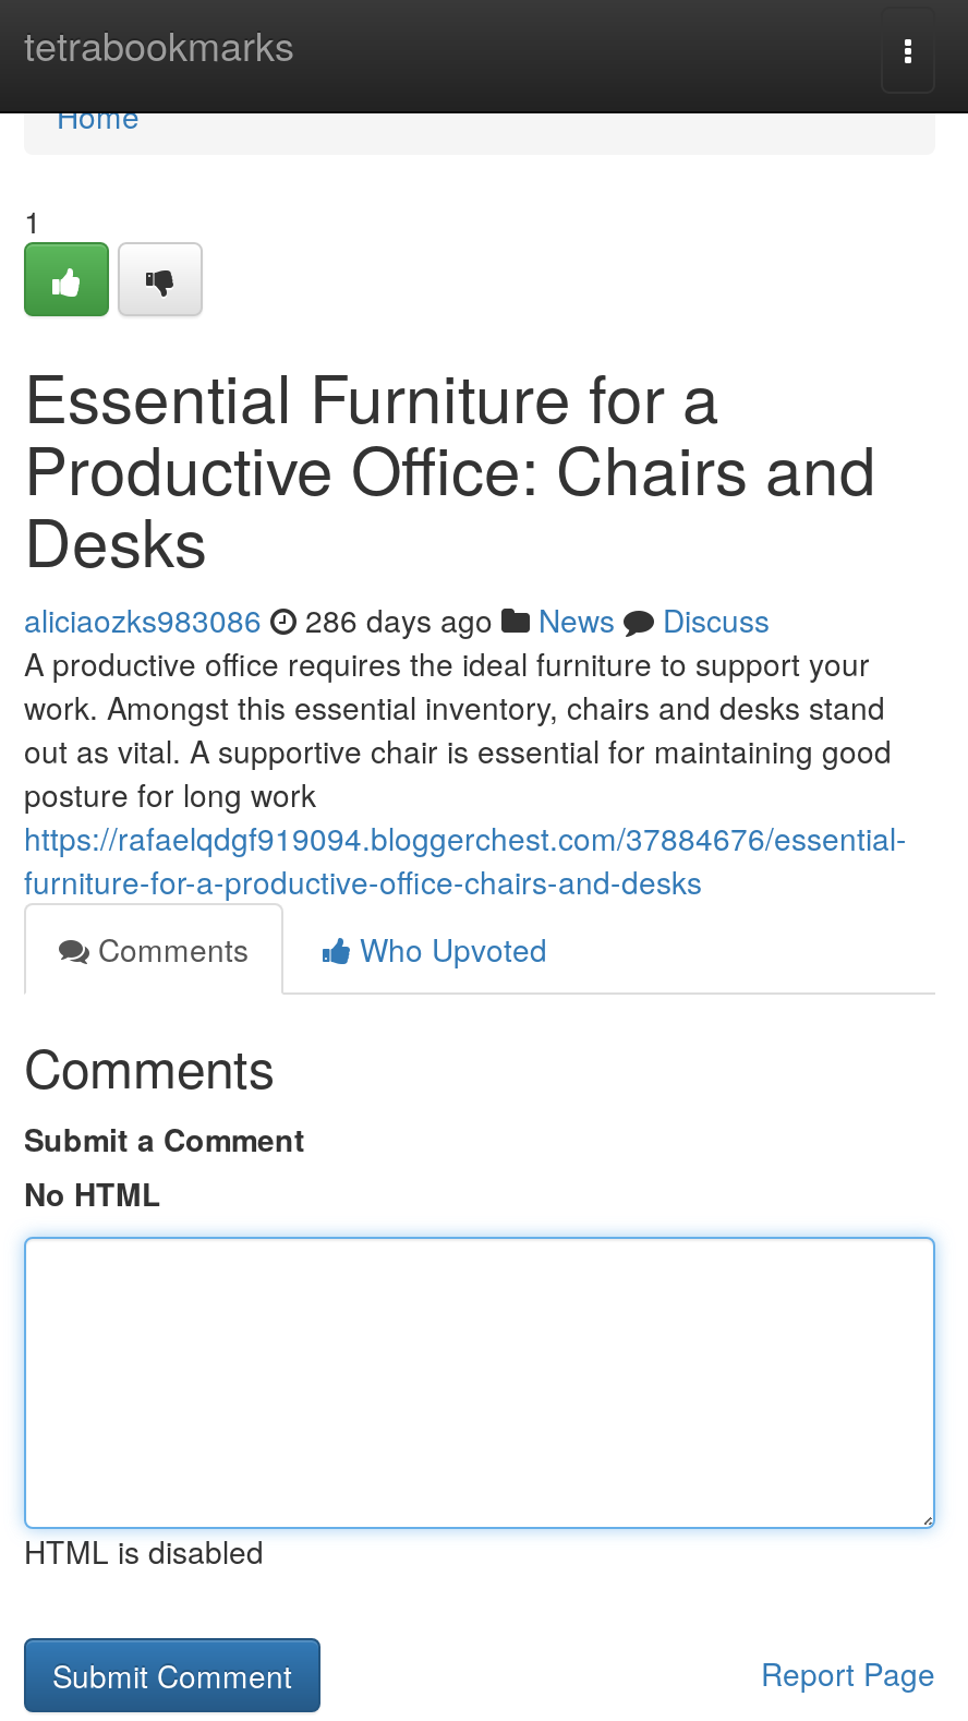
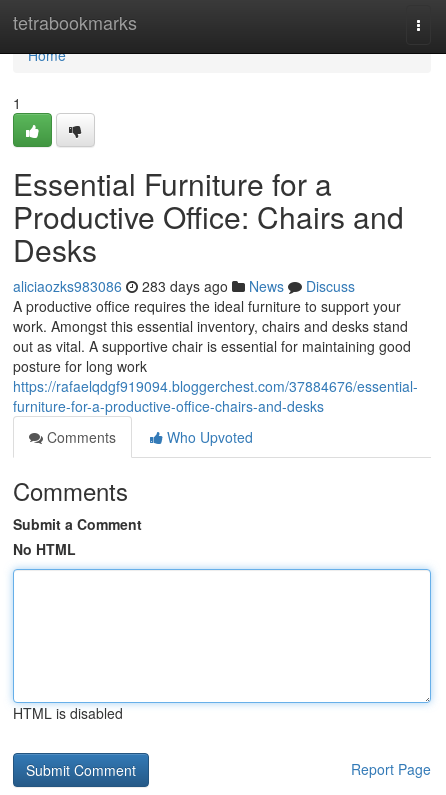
- aliciaozks983086 286 days ago News Discuss
+ aliciaozks983086 283 days ago News Discuss
